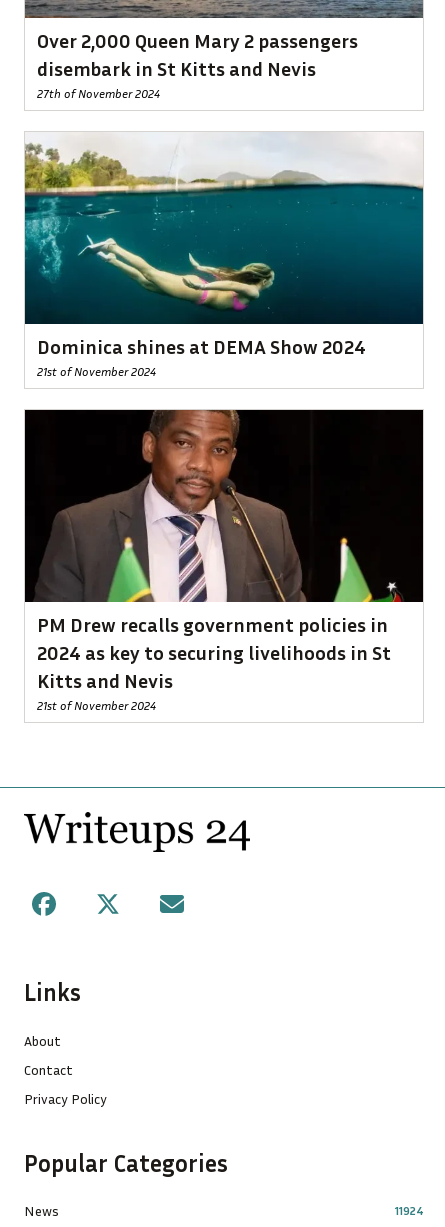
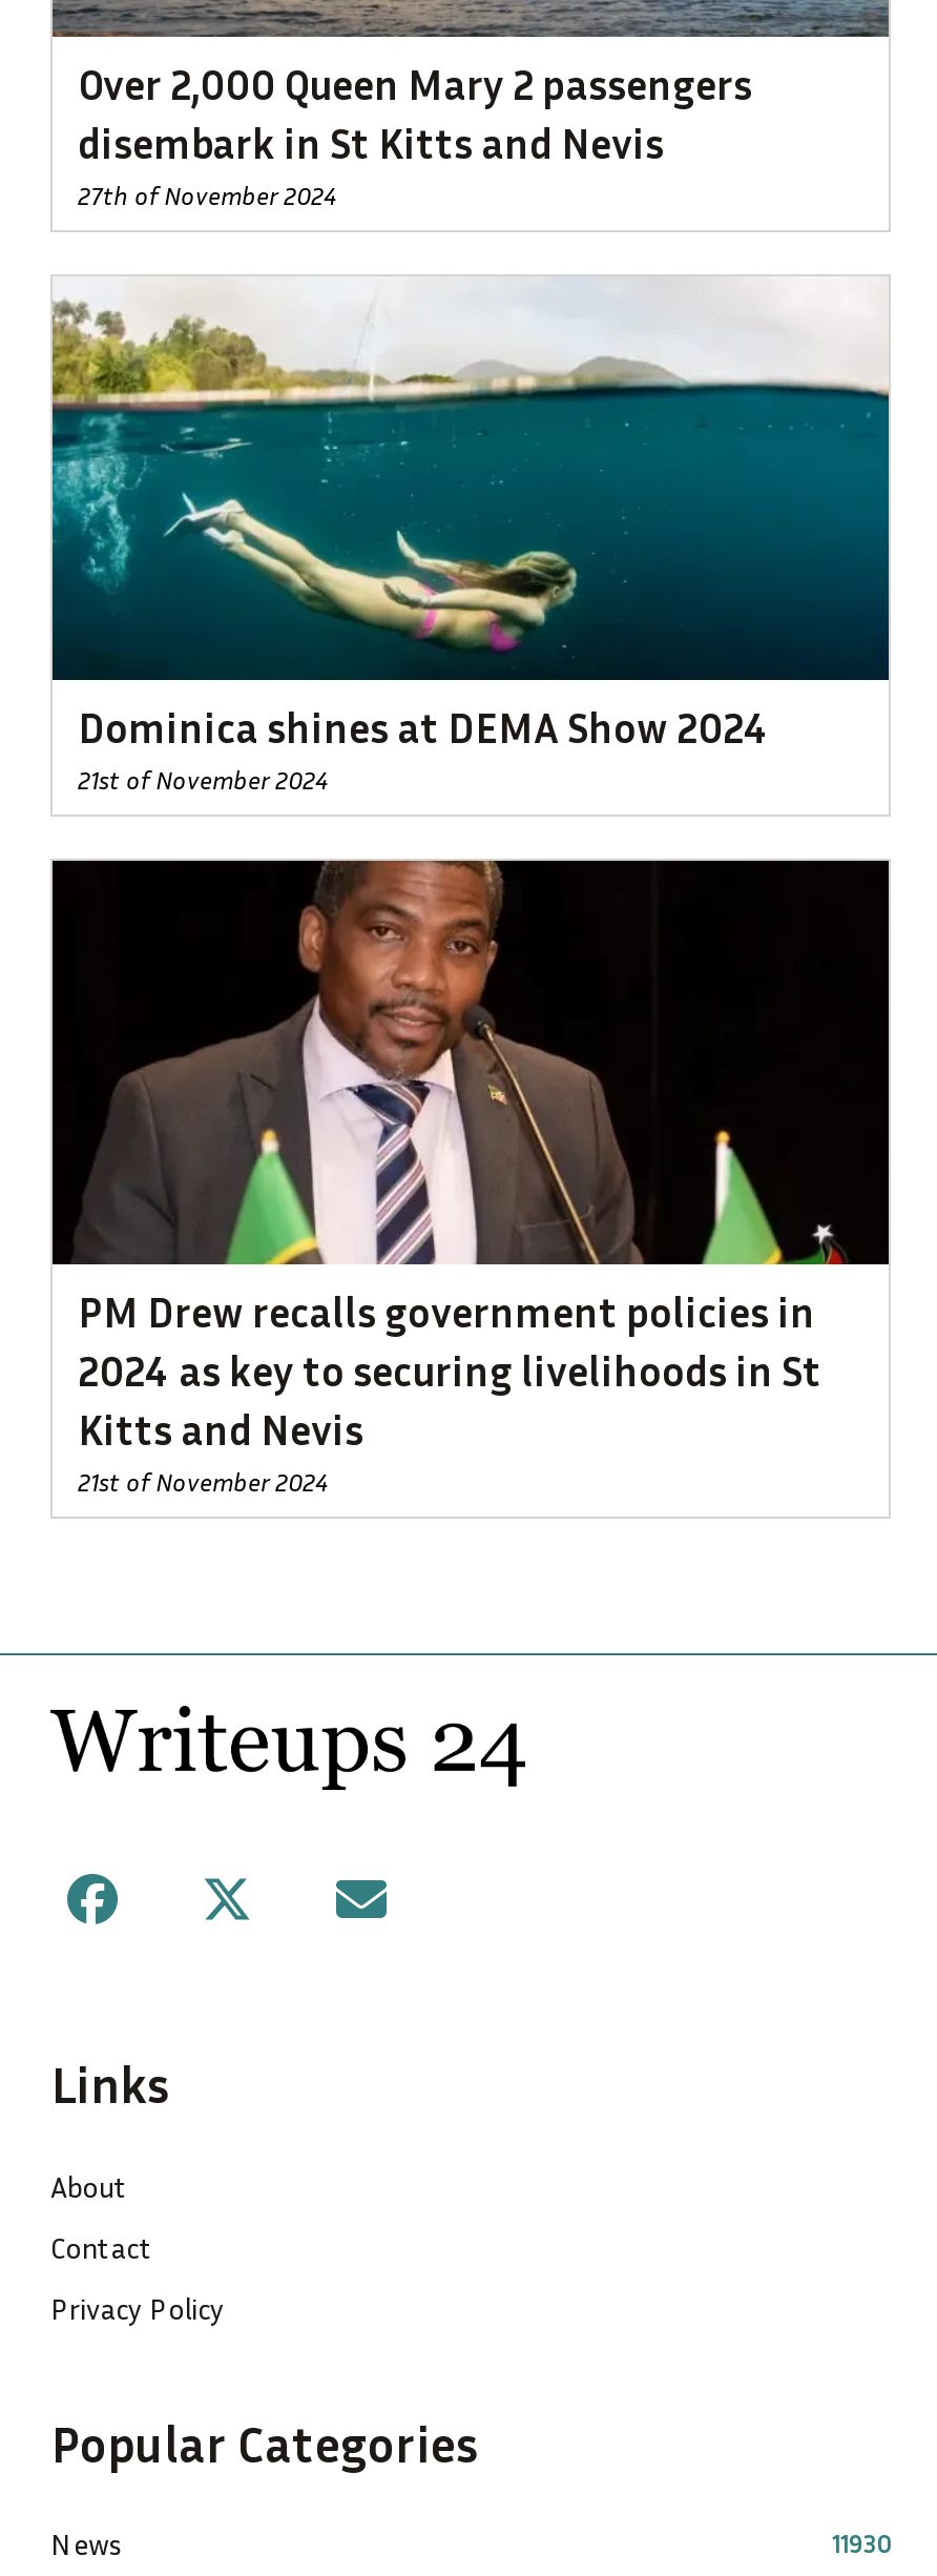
- 11924
+ 11930
